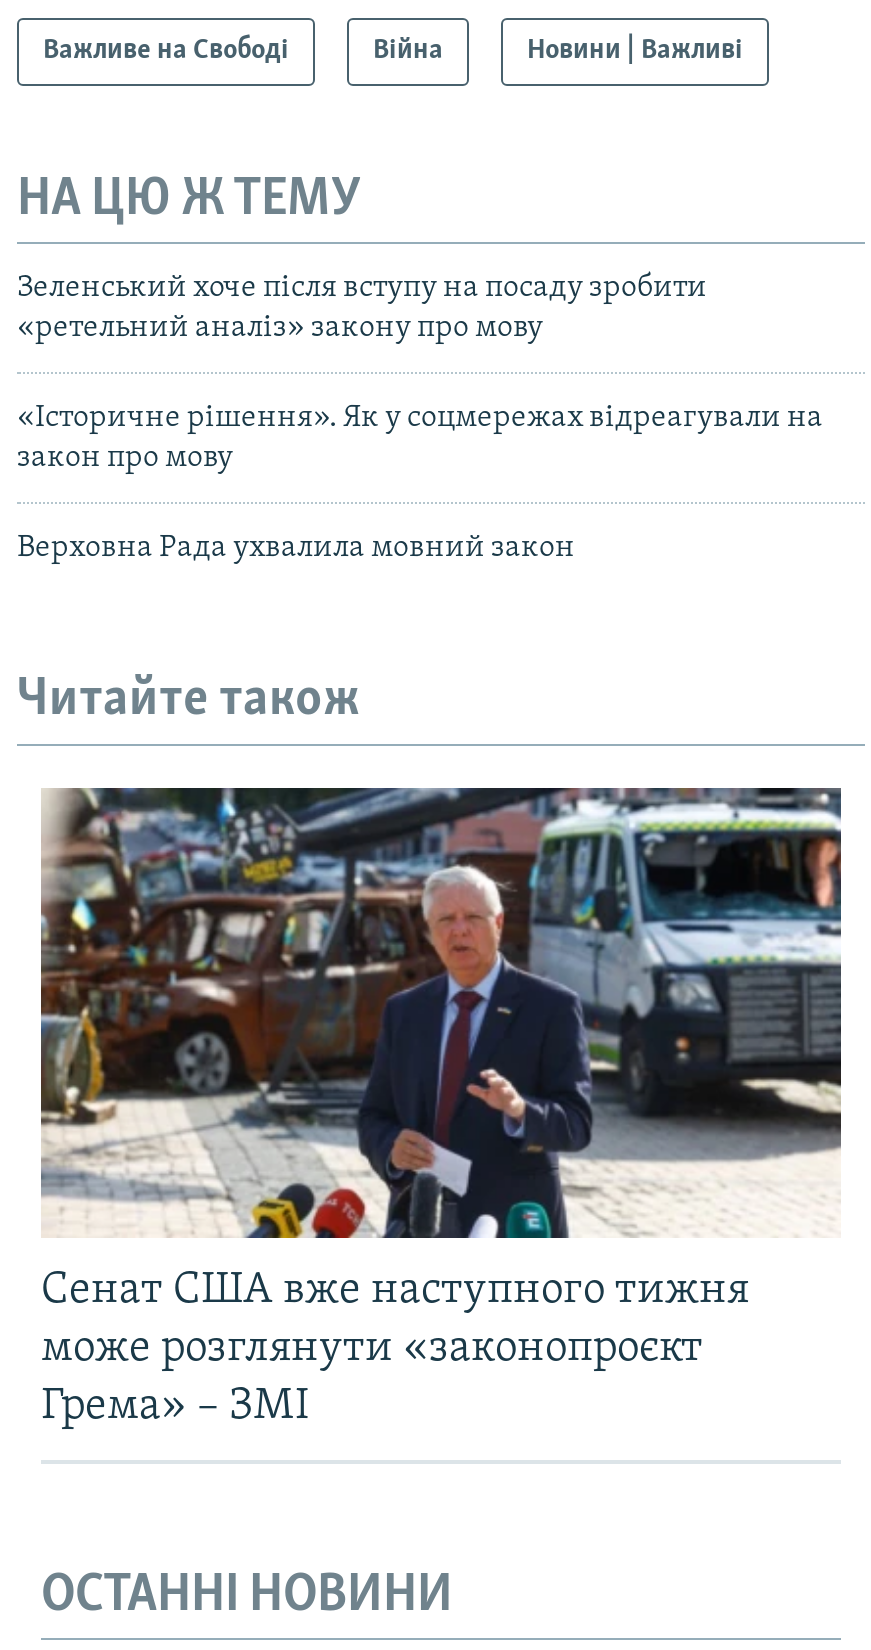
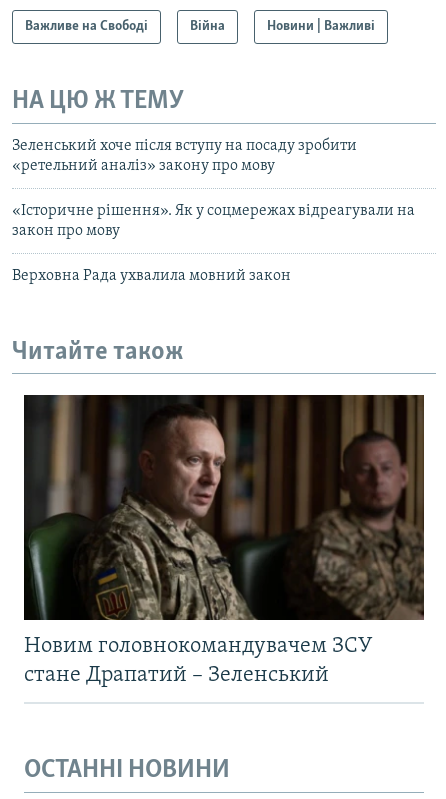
- [image]
- Сенат CША вже наступного тижня
- може розглянути «законопроєкт
- Грема» – ЗМІ
+ [image]
+ Новим головнокомандувачем ЗСУ
+ стане Драпатий – Зеленський
